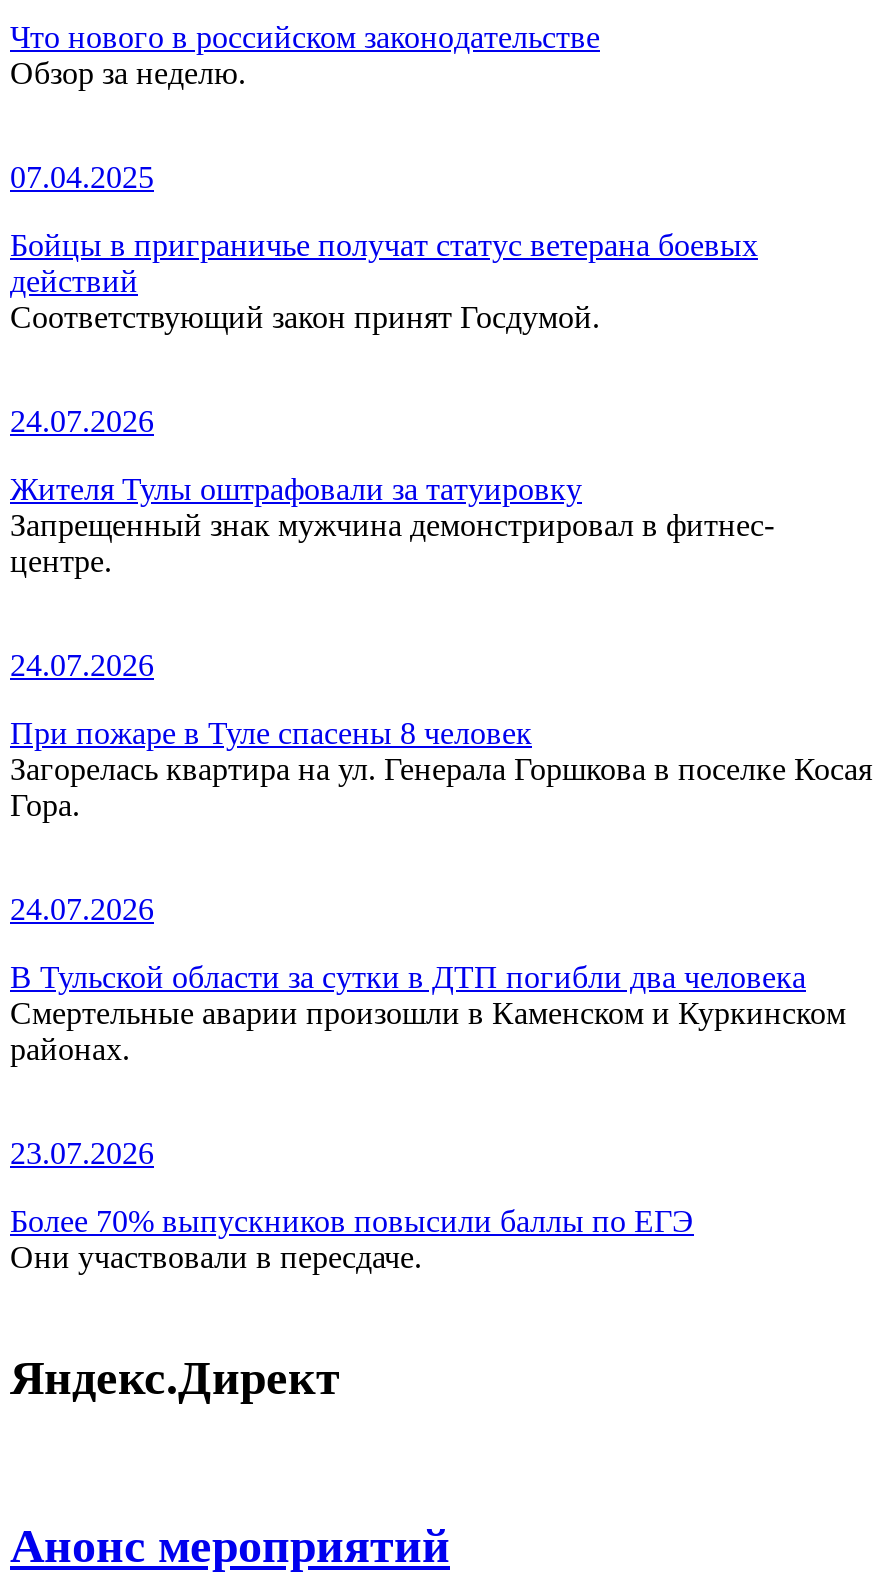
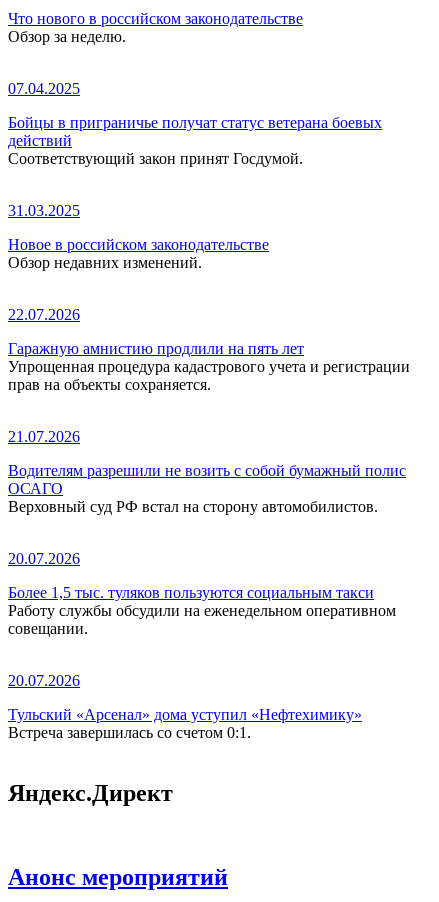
- 24.07.2026
- Жителя Тулы оштрафовали за татуировку
- Запрещенный знак мужчина демонстрировал в фитнес-
- центре.
- 24.07.2026
- При пожаре в Туле спасены 8 человек
- Загорелась квартира на ул. Генерала Горшкова в поселке Косая
- Гора.
- 24.07.2026
- В Тульской области за сутки в ДТП погибли два человека
- Смертельные аварии произошли в Каменском и Куркинском
- районах.
- 23.07.2026
- Более 70% выпускников повысили баллы по ЕГЭ
- Они участвовали в пересдаче.
+ 31.03.2025
+ Новое в российском законодательстве
+ Обзор недавних изменений.
+ 22.07.2026
+ Гаражную амнистию продлили на пять лет
+ Упрощенная процедура кадастрового учета и регистрации
+ прав на объекты сохраняется.
+ 21.07.2026
+ Водителям разрешили не возить с собой бумажный полис
+ ОСАГО
+ Верховный суд РФ встал на сторону автомобилистов.
+ 20.07.2026
+ Более 1,5 тыс. туляков пользуются социальным такси
+ Работу службы обсудили на еженедельном оперативном
+ совещании.
+ 20.07.2026
+ Тульский «Арсенал» дома уступил «Нефтехимику»
+ Встреча завершилась со счетом 0:1.
